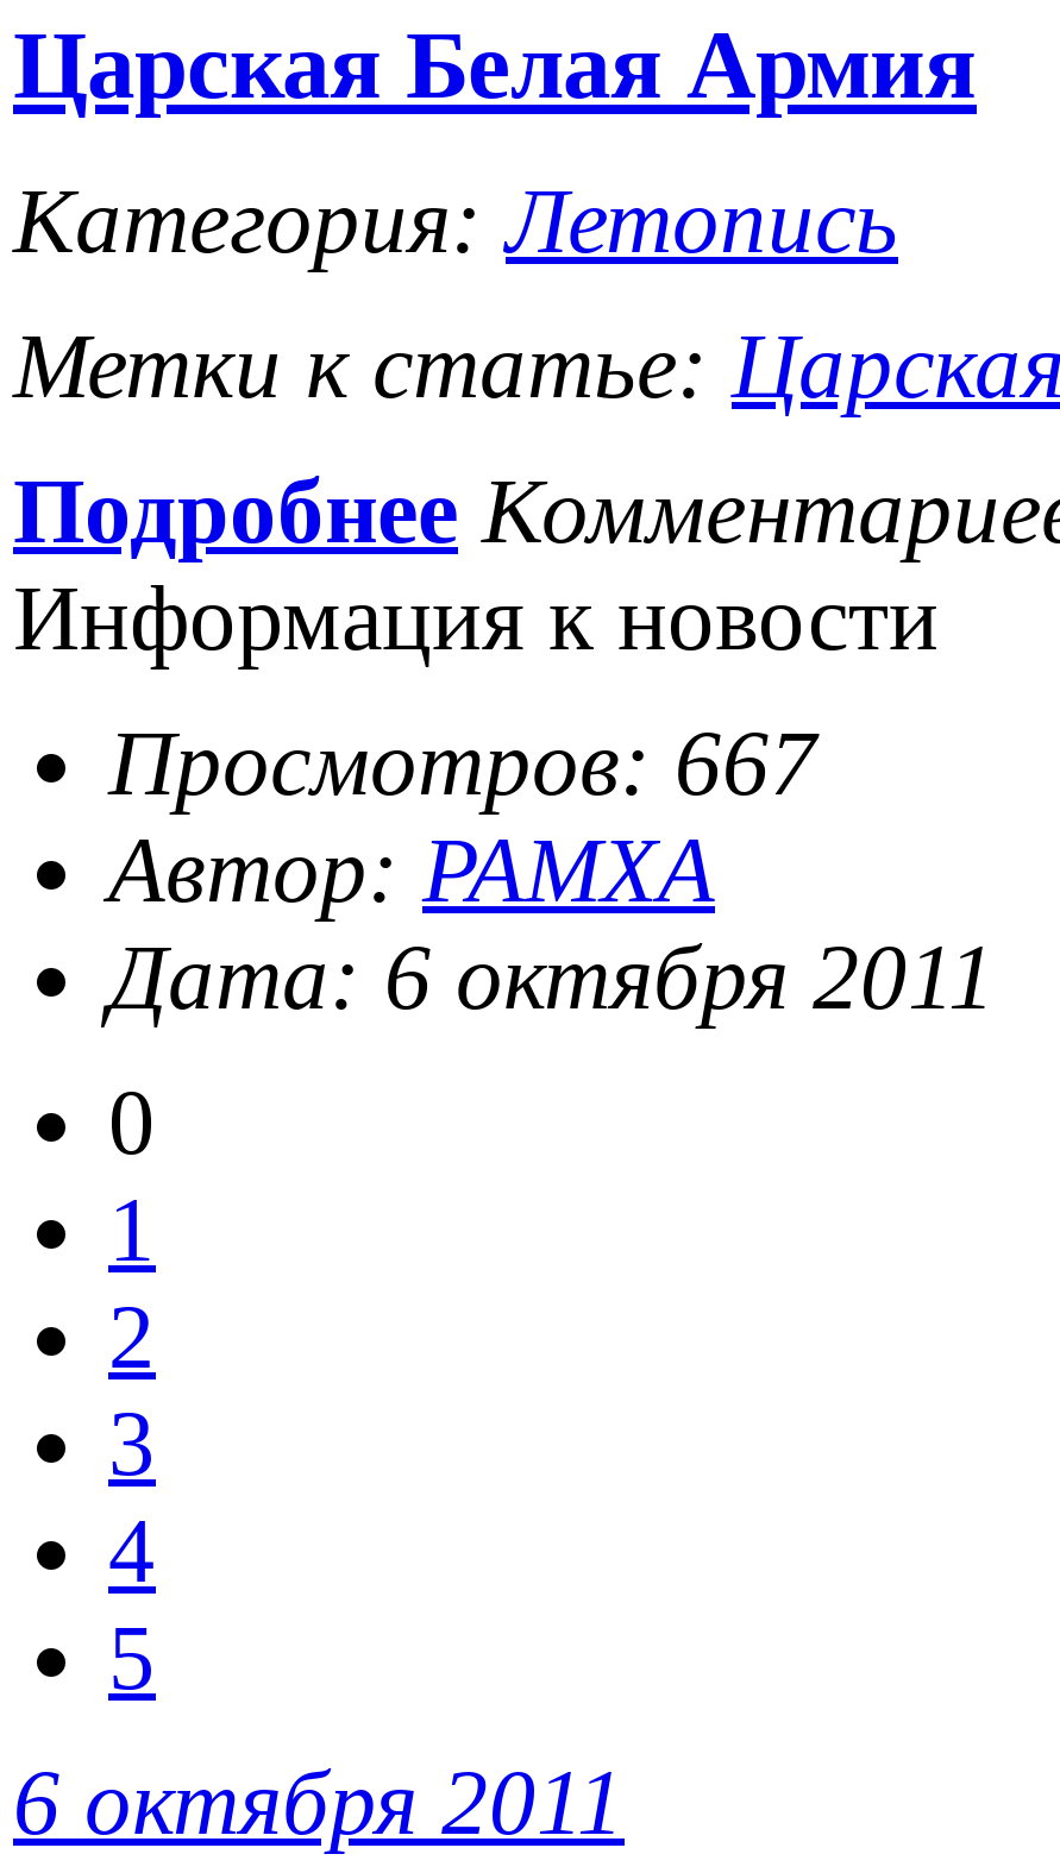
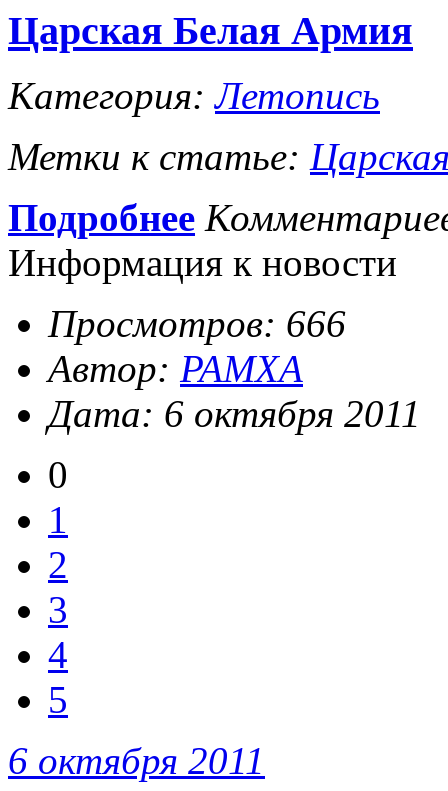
- Просмотров: 667
+ Просмотров: 666
